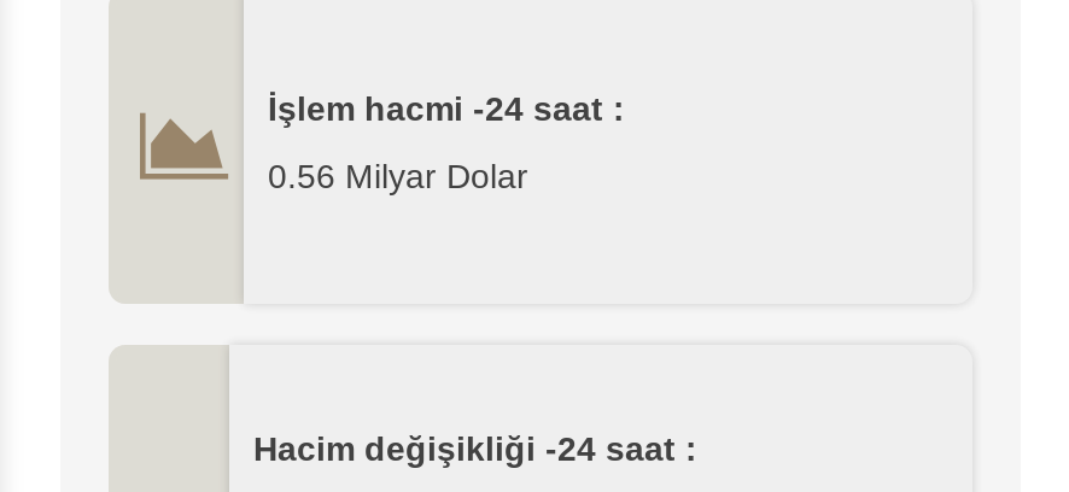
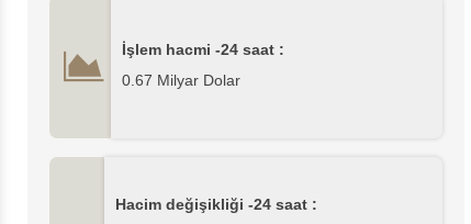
- 0.56 Milyar Dolar
+ 0.67 Milyar Dolar
